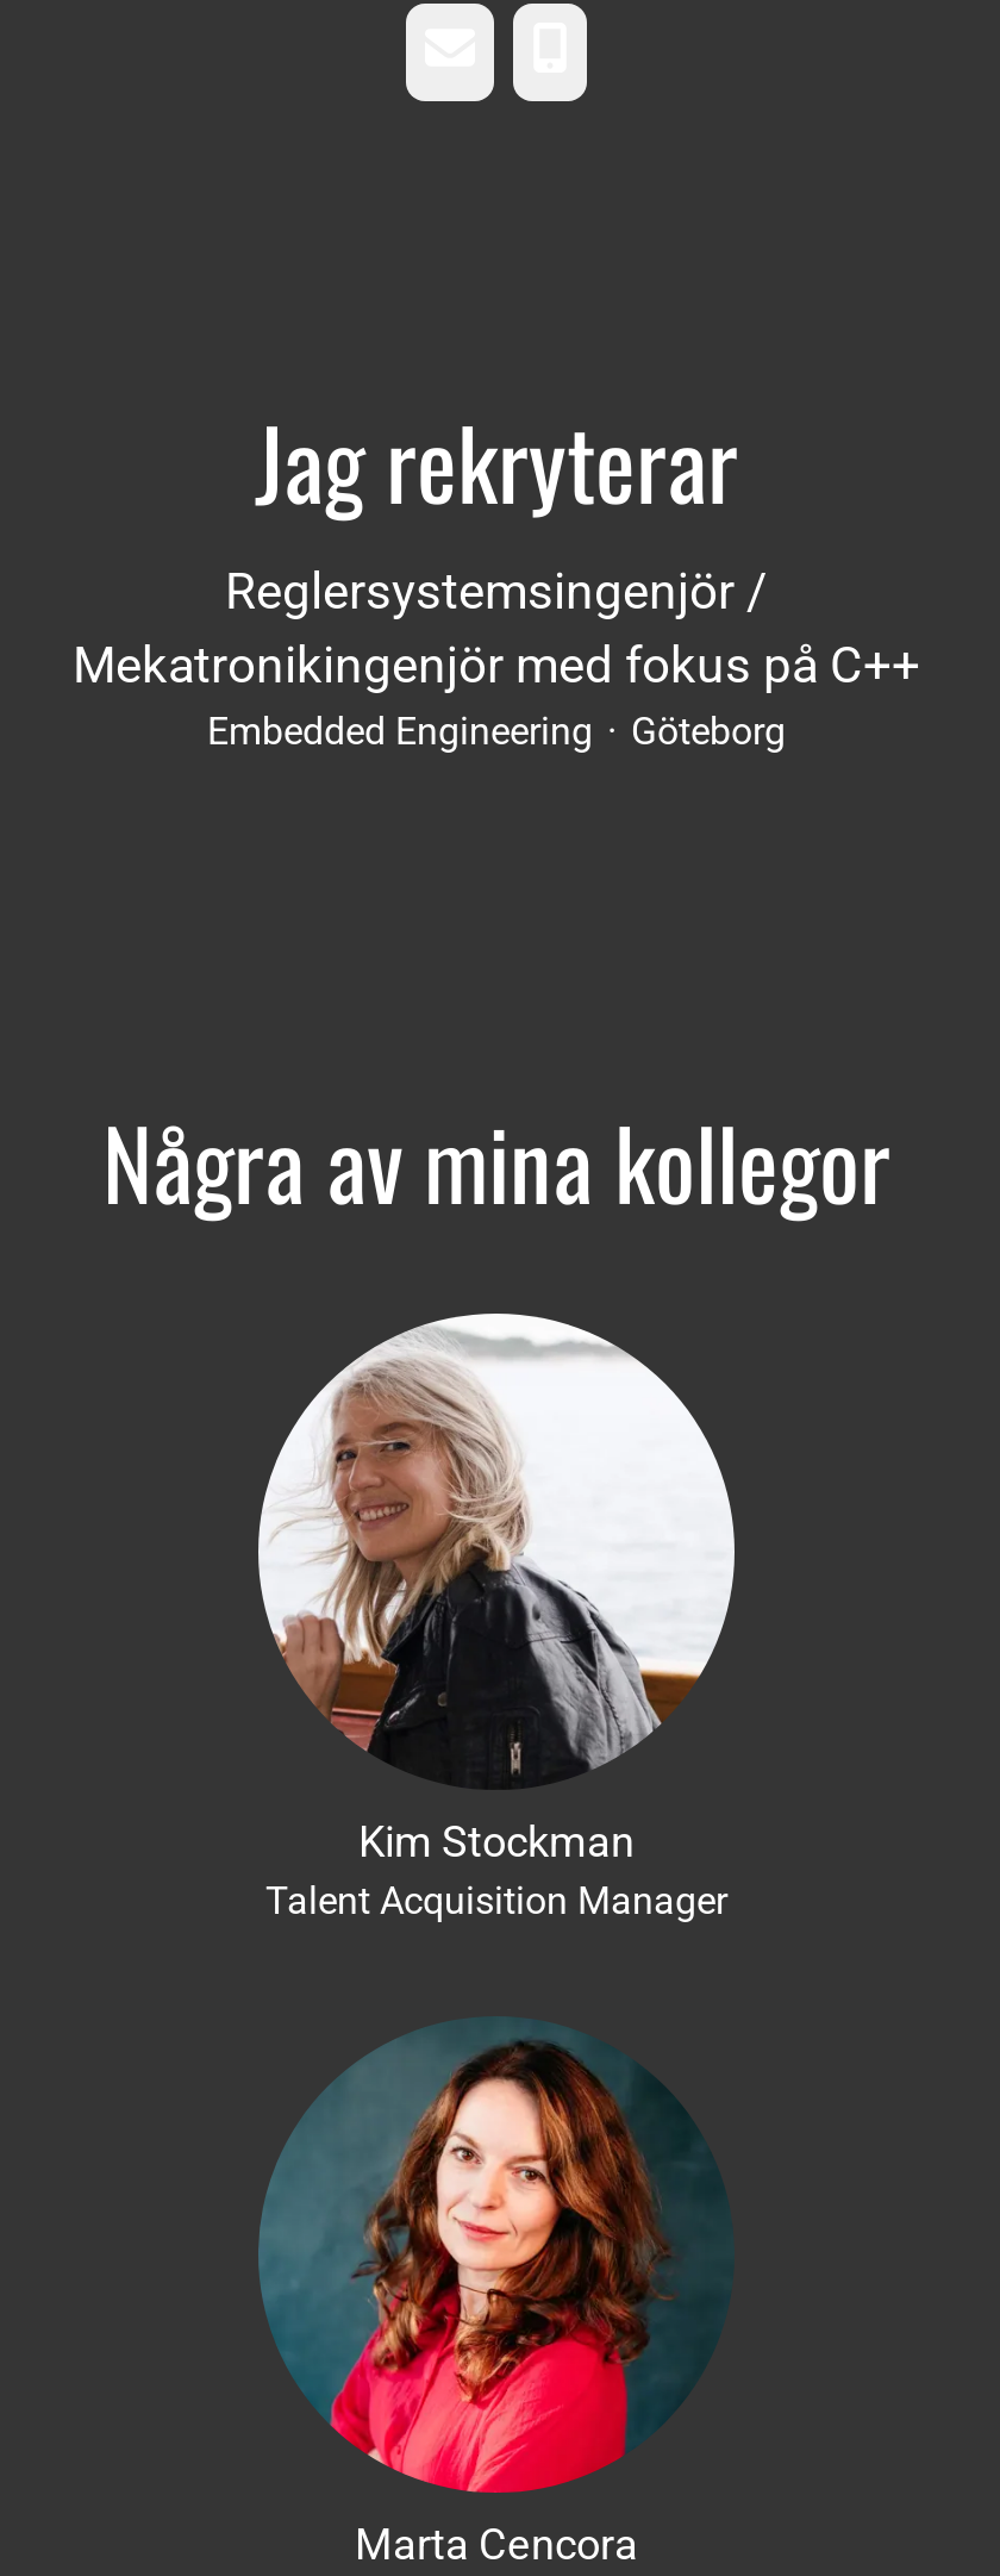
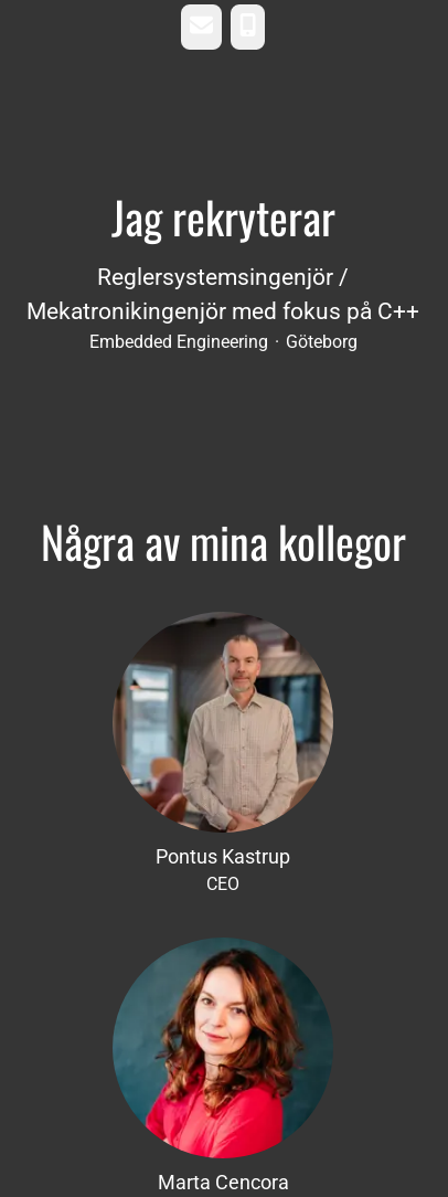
- [image]
- Kim Stockman
- Talent Acquisition Manager
+ [image]
+ Pontus Kastrup
+ CEO
